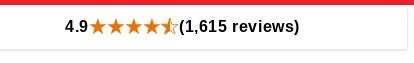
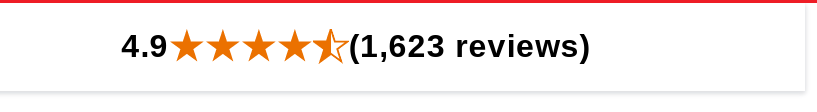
- (1,615 reviews)
+ (1,623 reviews)
